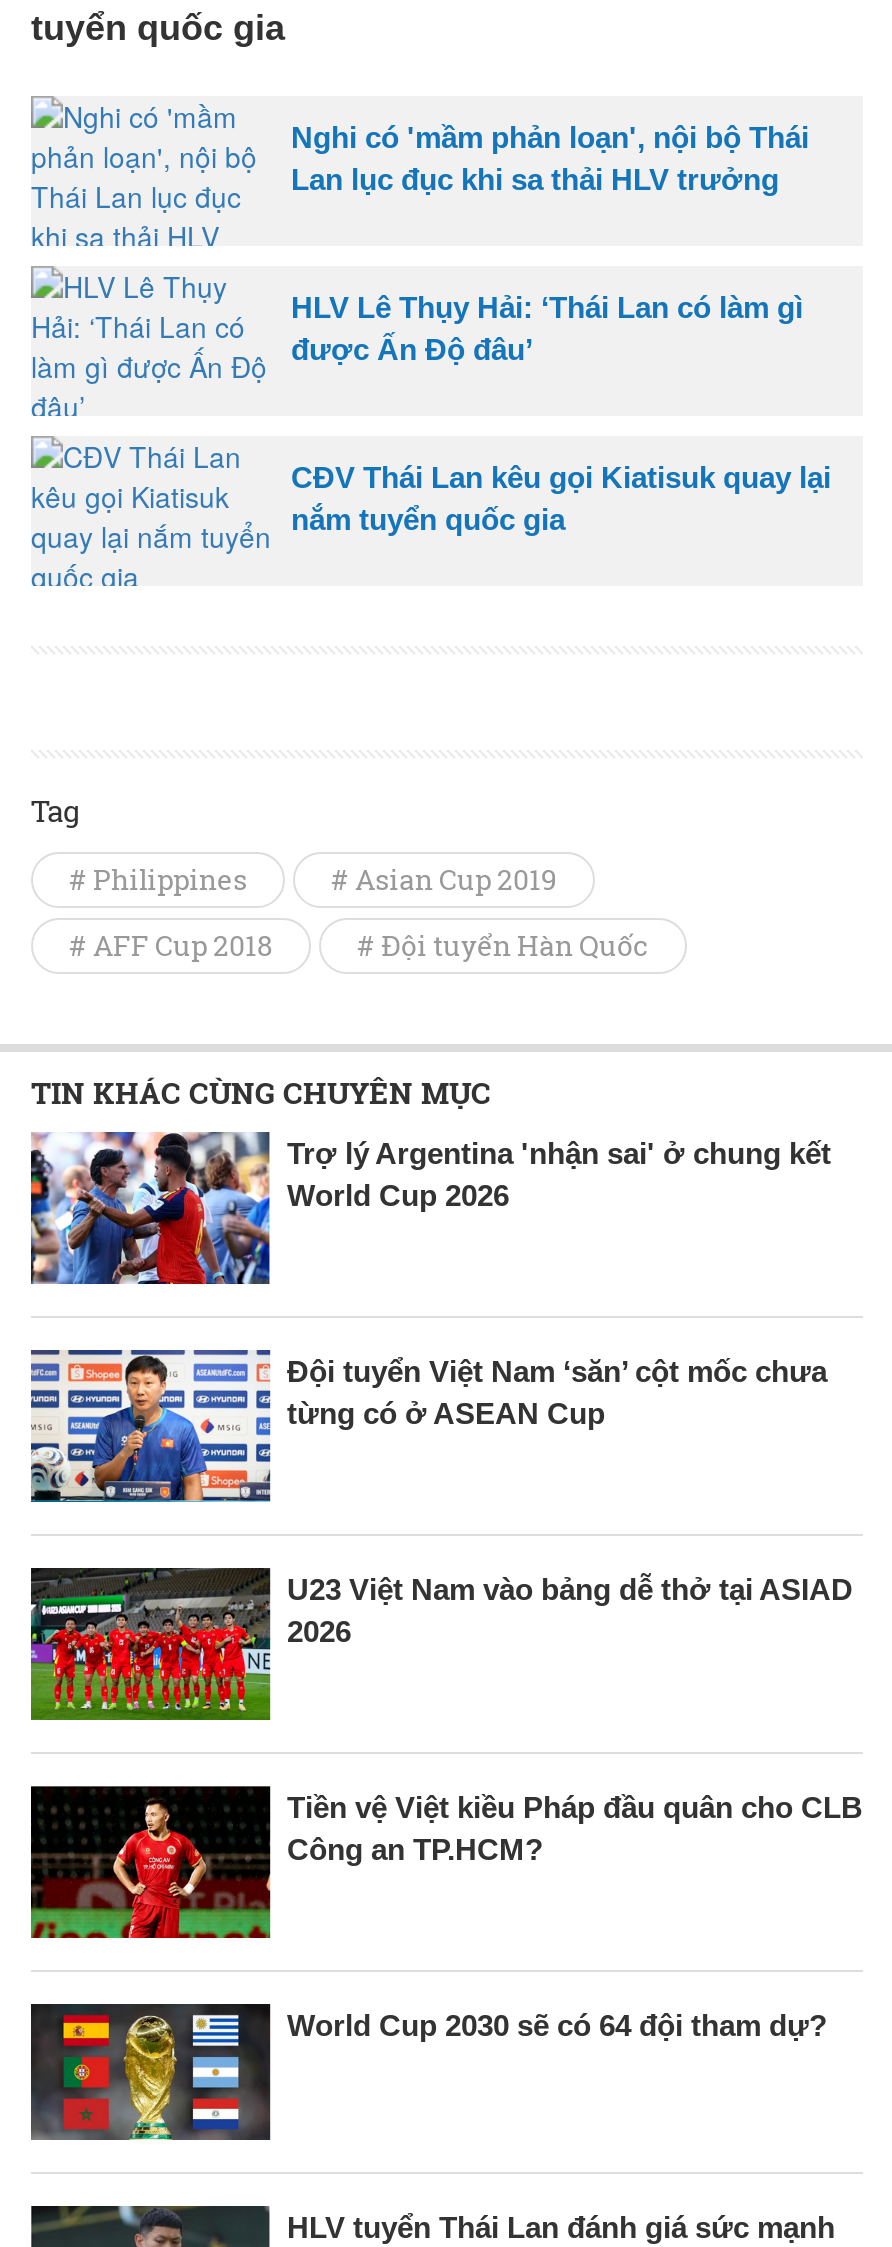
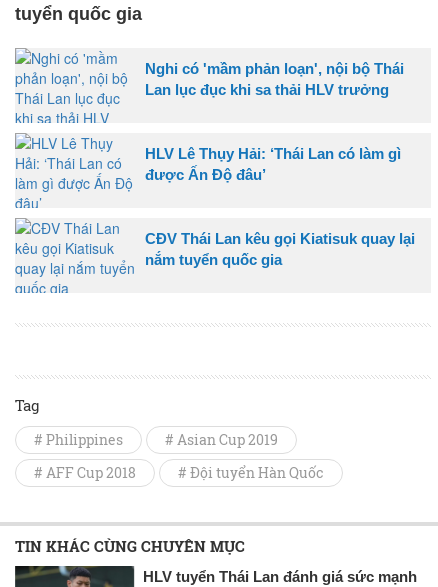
- [image]
- Trợ lý Argentina 'nhận sai' ở chung kết
- World Cup 2026

- [image]
- Đội tuyển Việt Nam ‘săn’ cột mốc chưa
- từng có ở ASEAN Cup

- [image]
- U23 Việt Nam vào bảng dễ thở tại ASIAD
- 2026

- [image]
- Tiền vệ Việt kiều Pháp đầu quân cho CLB
- Công an TP.HCM?

- [image]
- World Cup 2030 sẽ có 64 đội tham dự?
